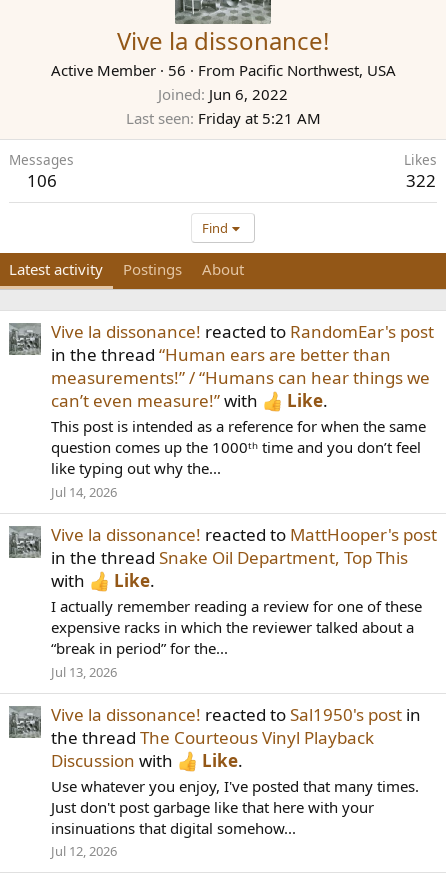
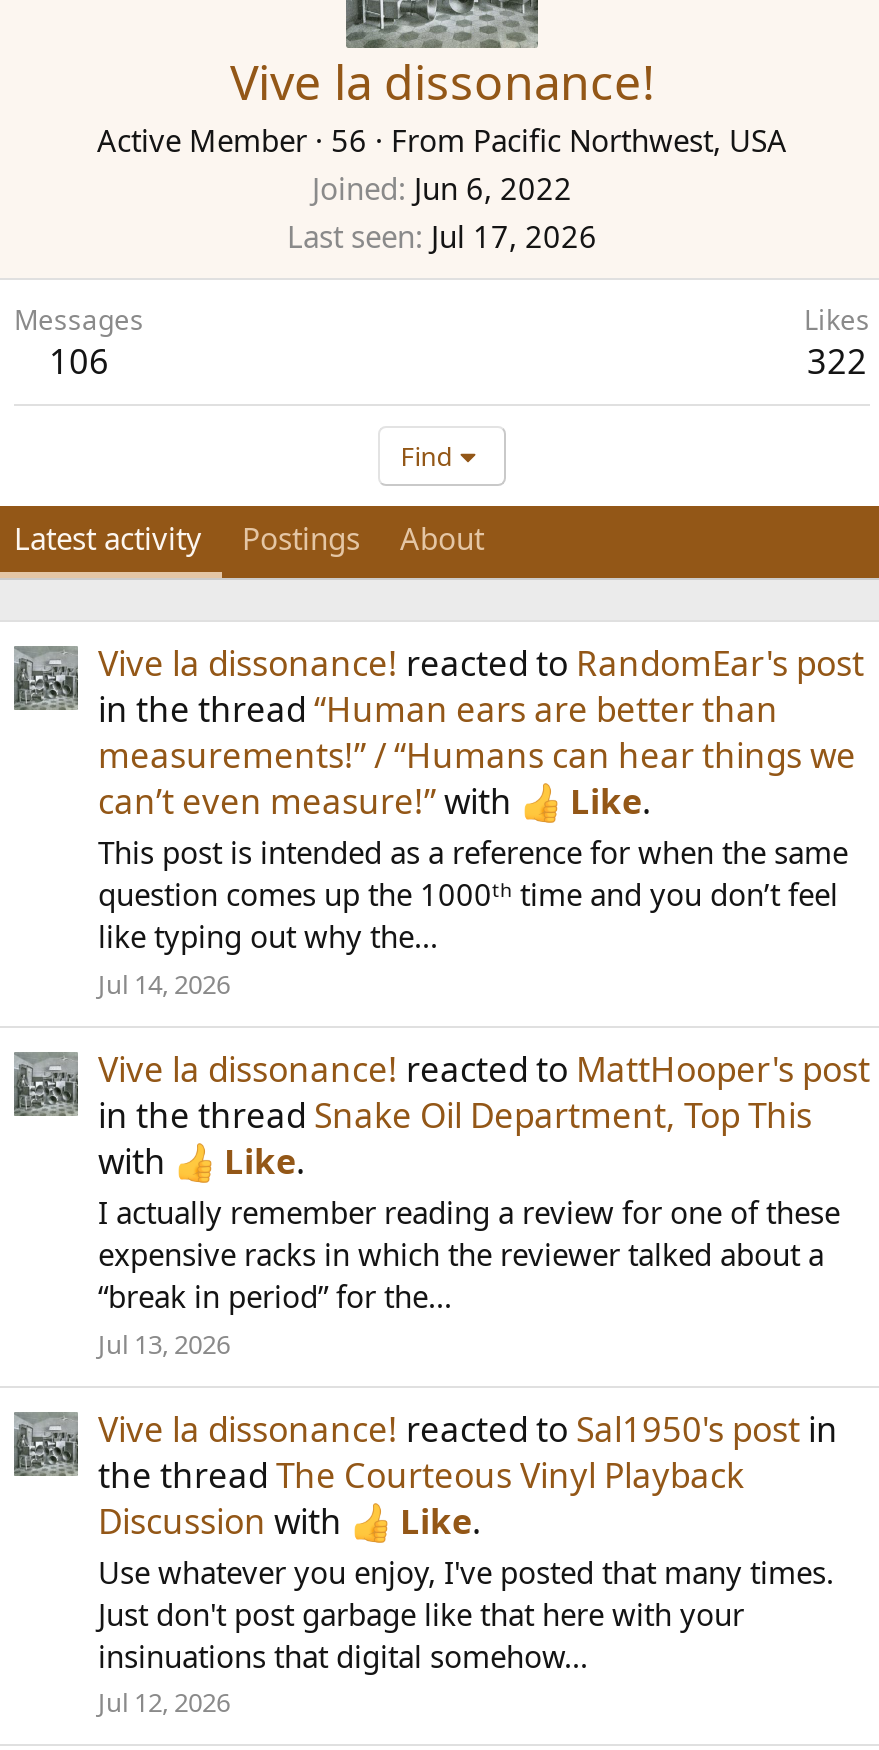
- Last seen Friday at 5:21 AM
+ Last seen Jul 17, 2026
